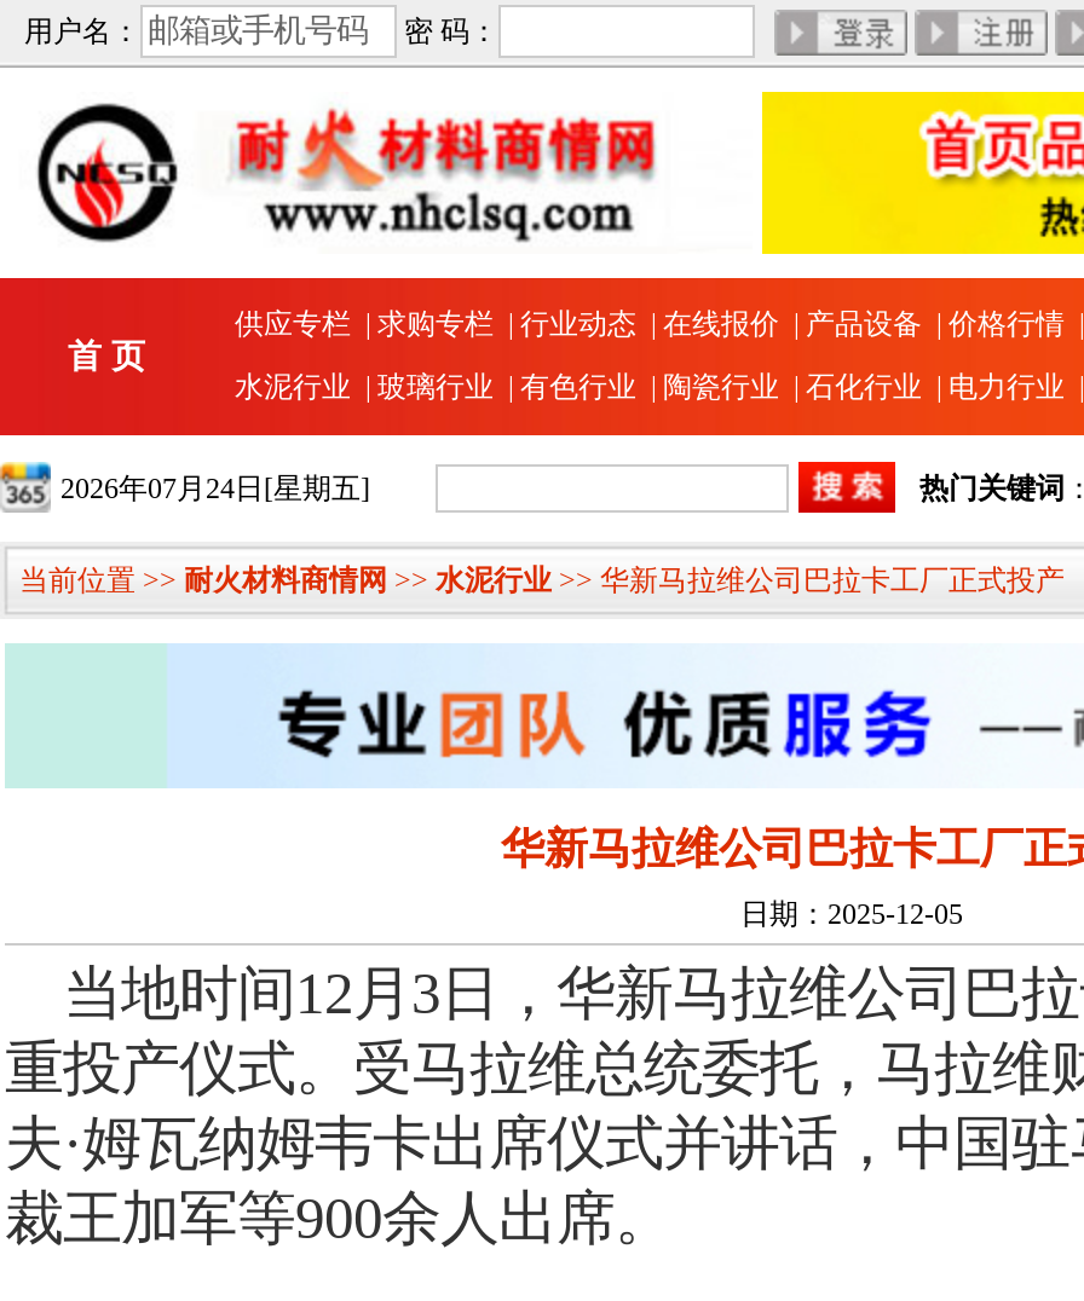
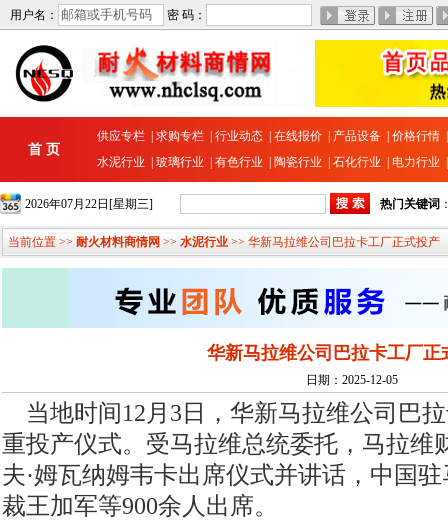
- 2026年07月24日[星期五]
+ 2026年07月22日[星期三]
